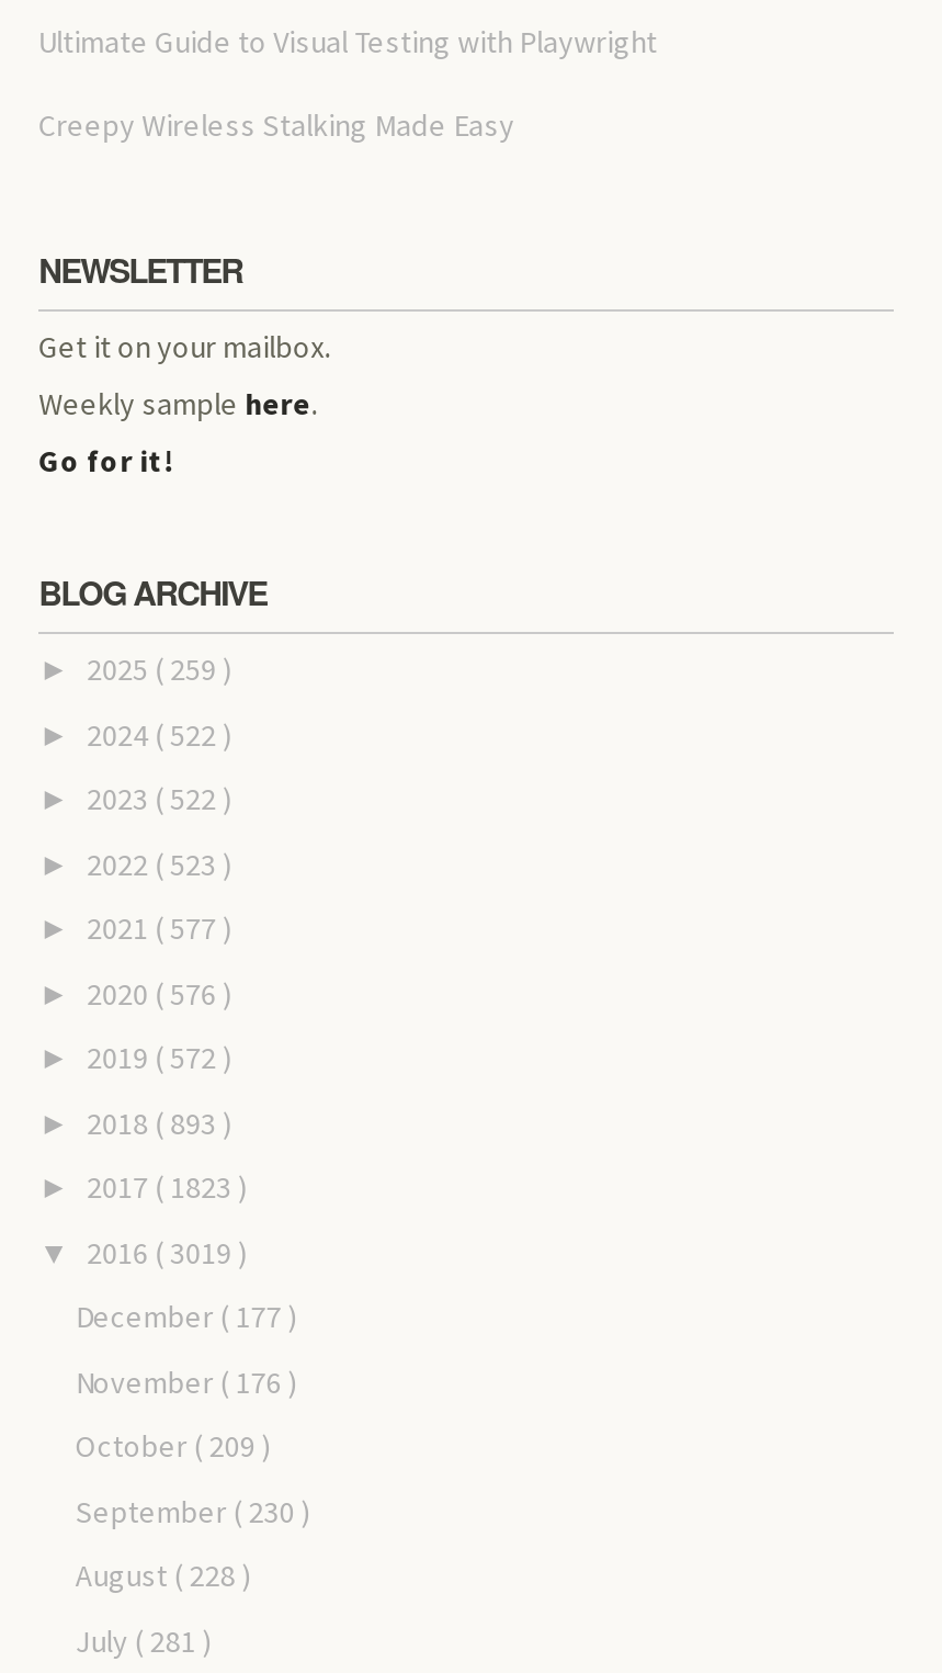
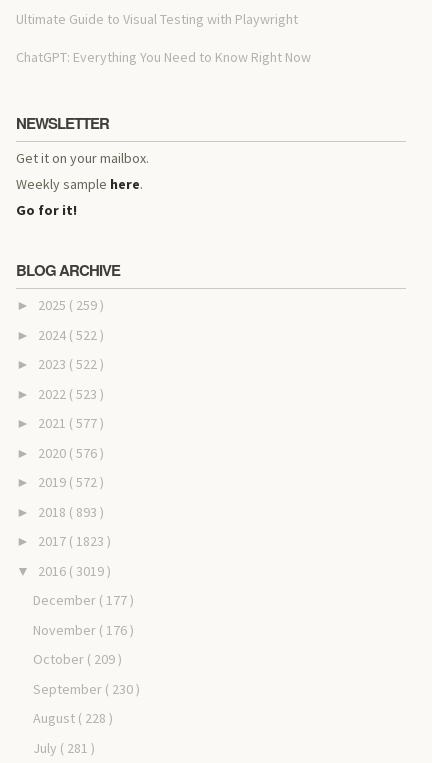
- Creepy Wireless Stalking Made Easy
+ ChatGPT: Everything You Need to Know Right Now
